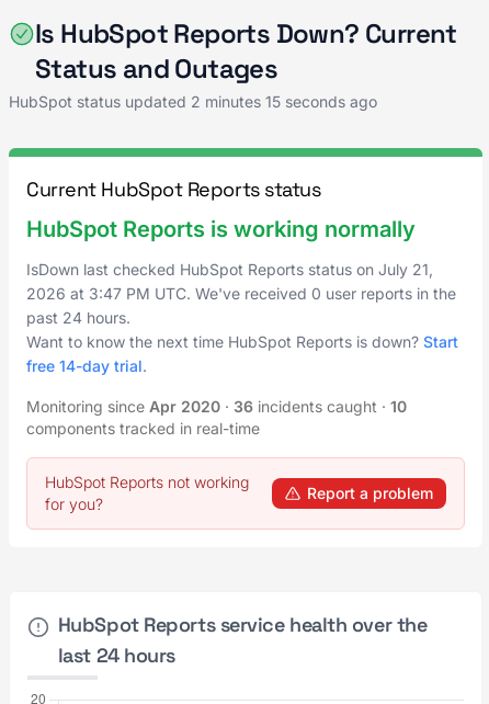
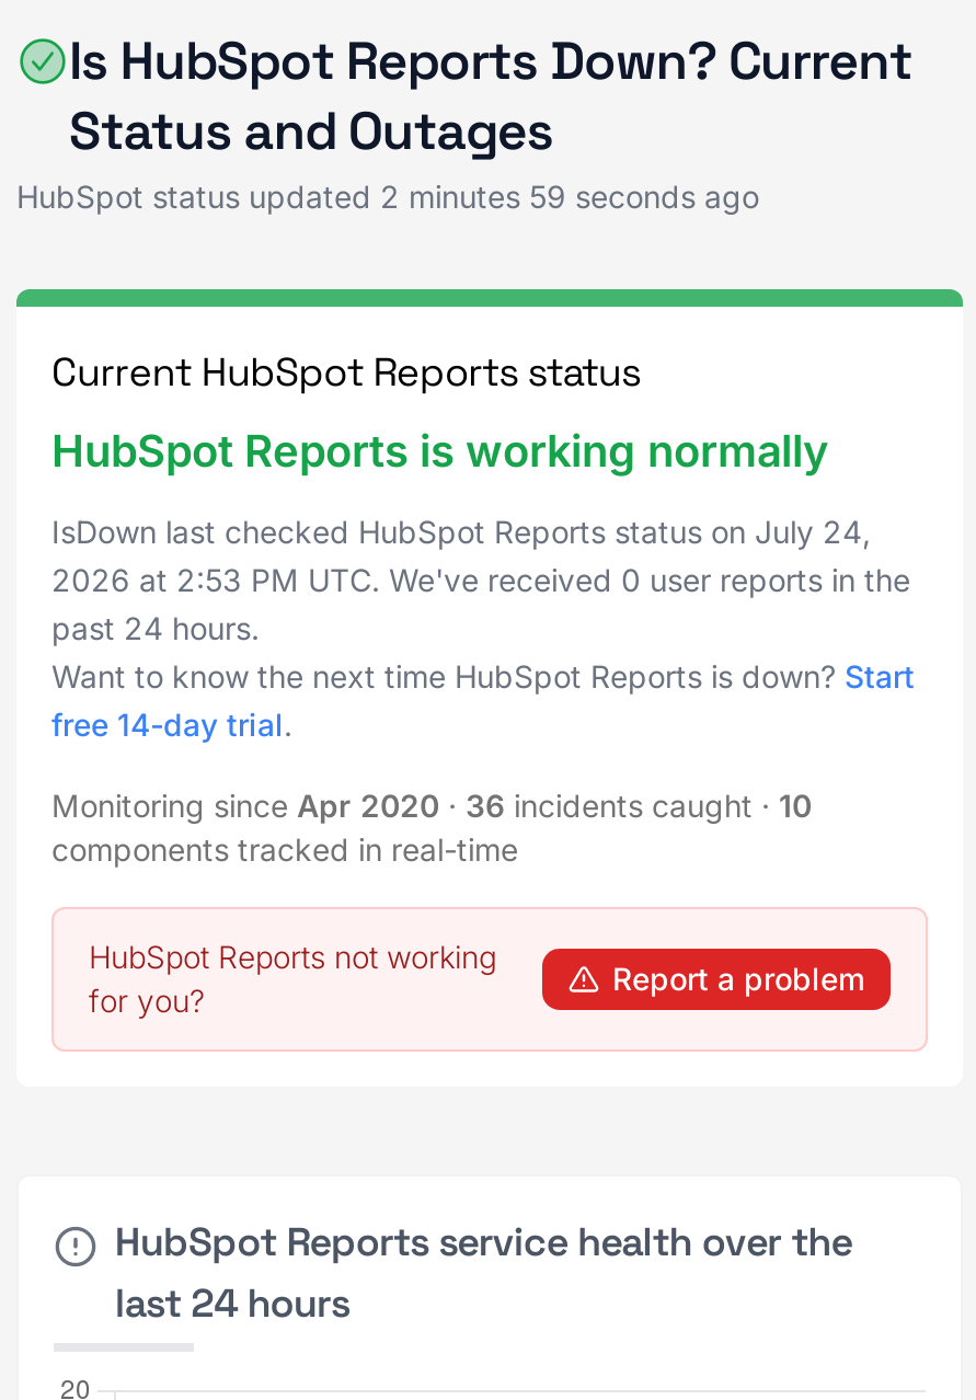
- HubSpot status updated 2 minutes 15 seconds ago
+ HubSpot status updated 2 minutes 59 seconds ago

- IsDown last checked HubSpot Reports status on July 21,
+ IsDown last checked HubSpot Reports status on July 24,

- 2026 at 3:47 PM UTC. We've received 0 user reports in the
+ 2026 at 2:53 PM UTC. We've received 0 user reports in the
